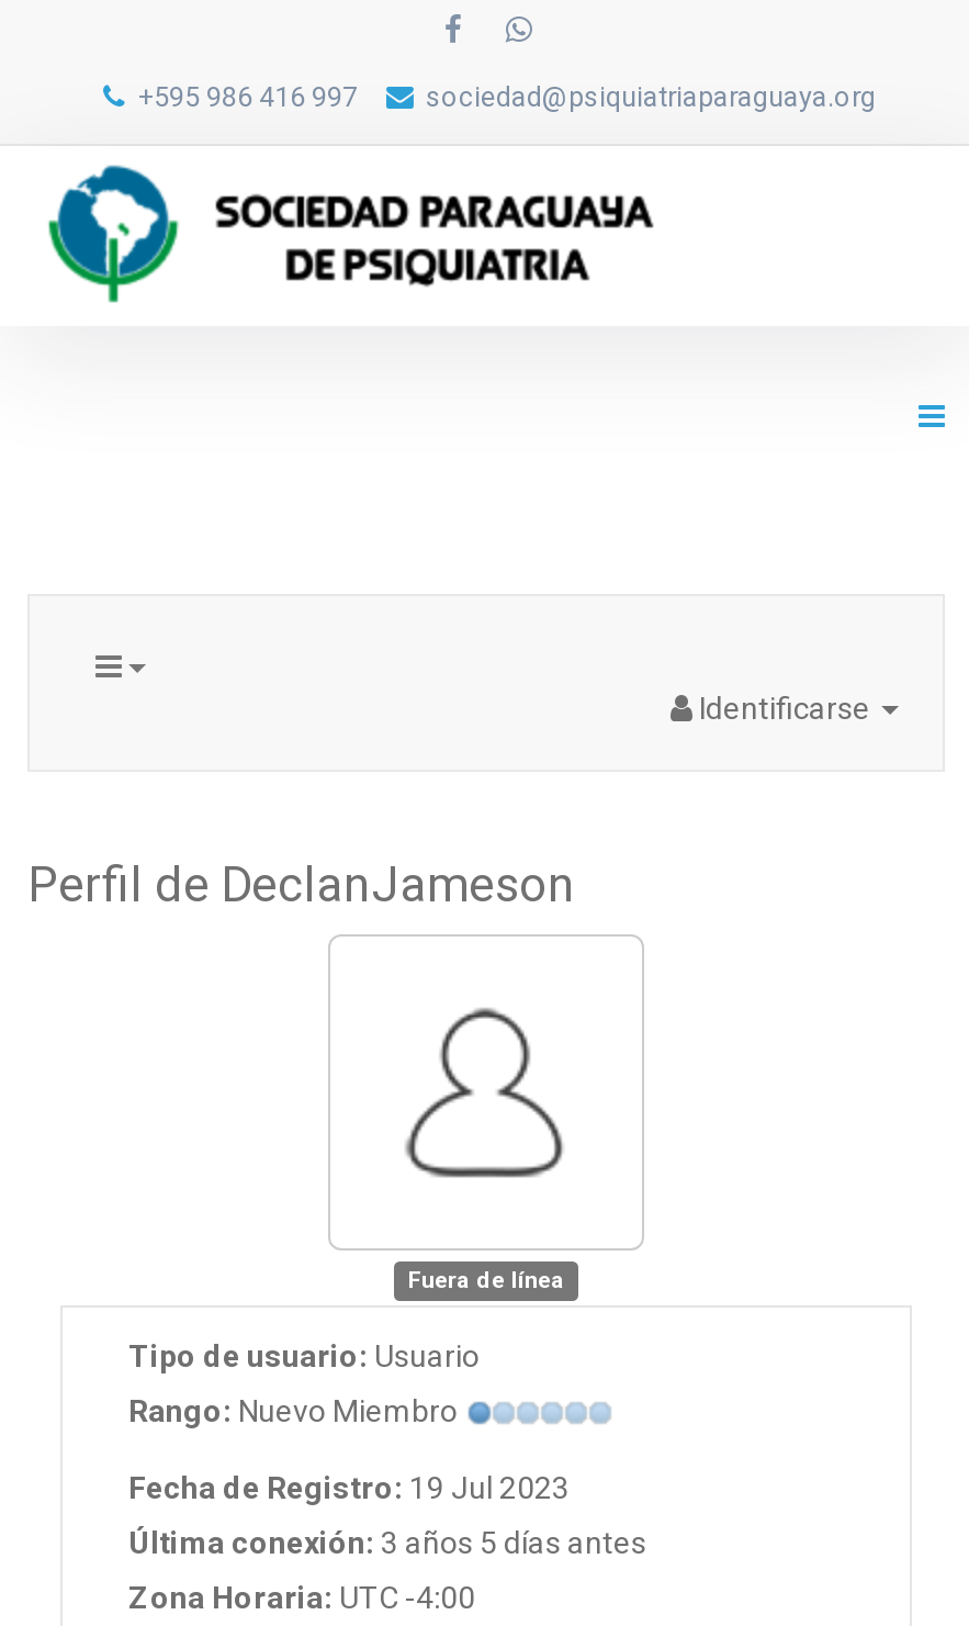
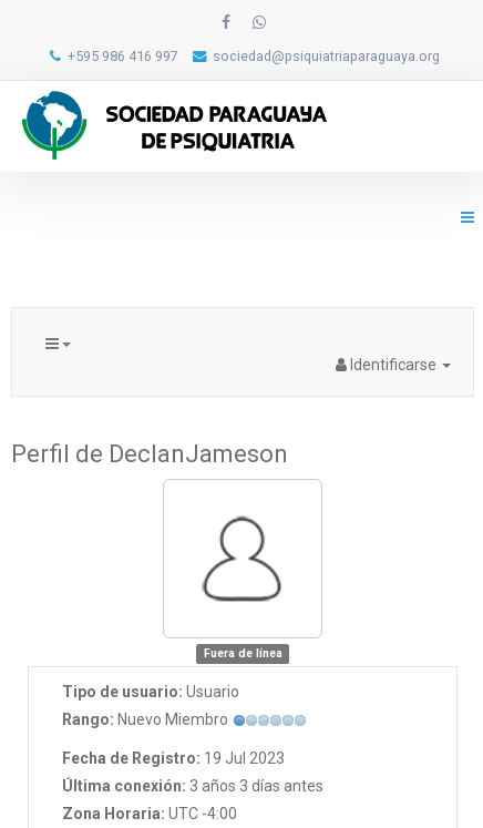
- Última conexión: 3 años 5 días antes
+ Última conexión: 3 años 3 días antes
